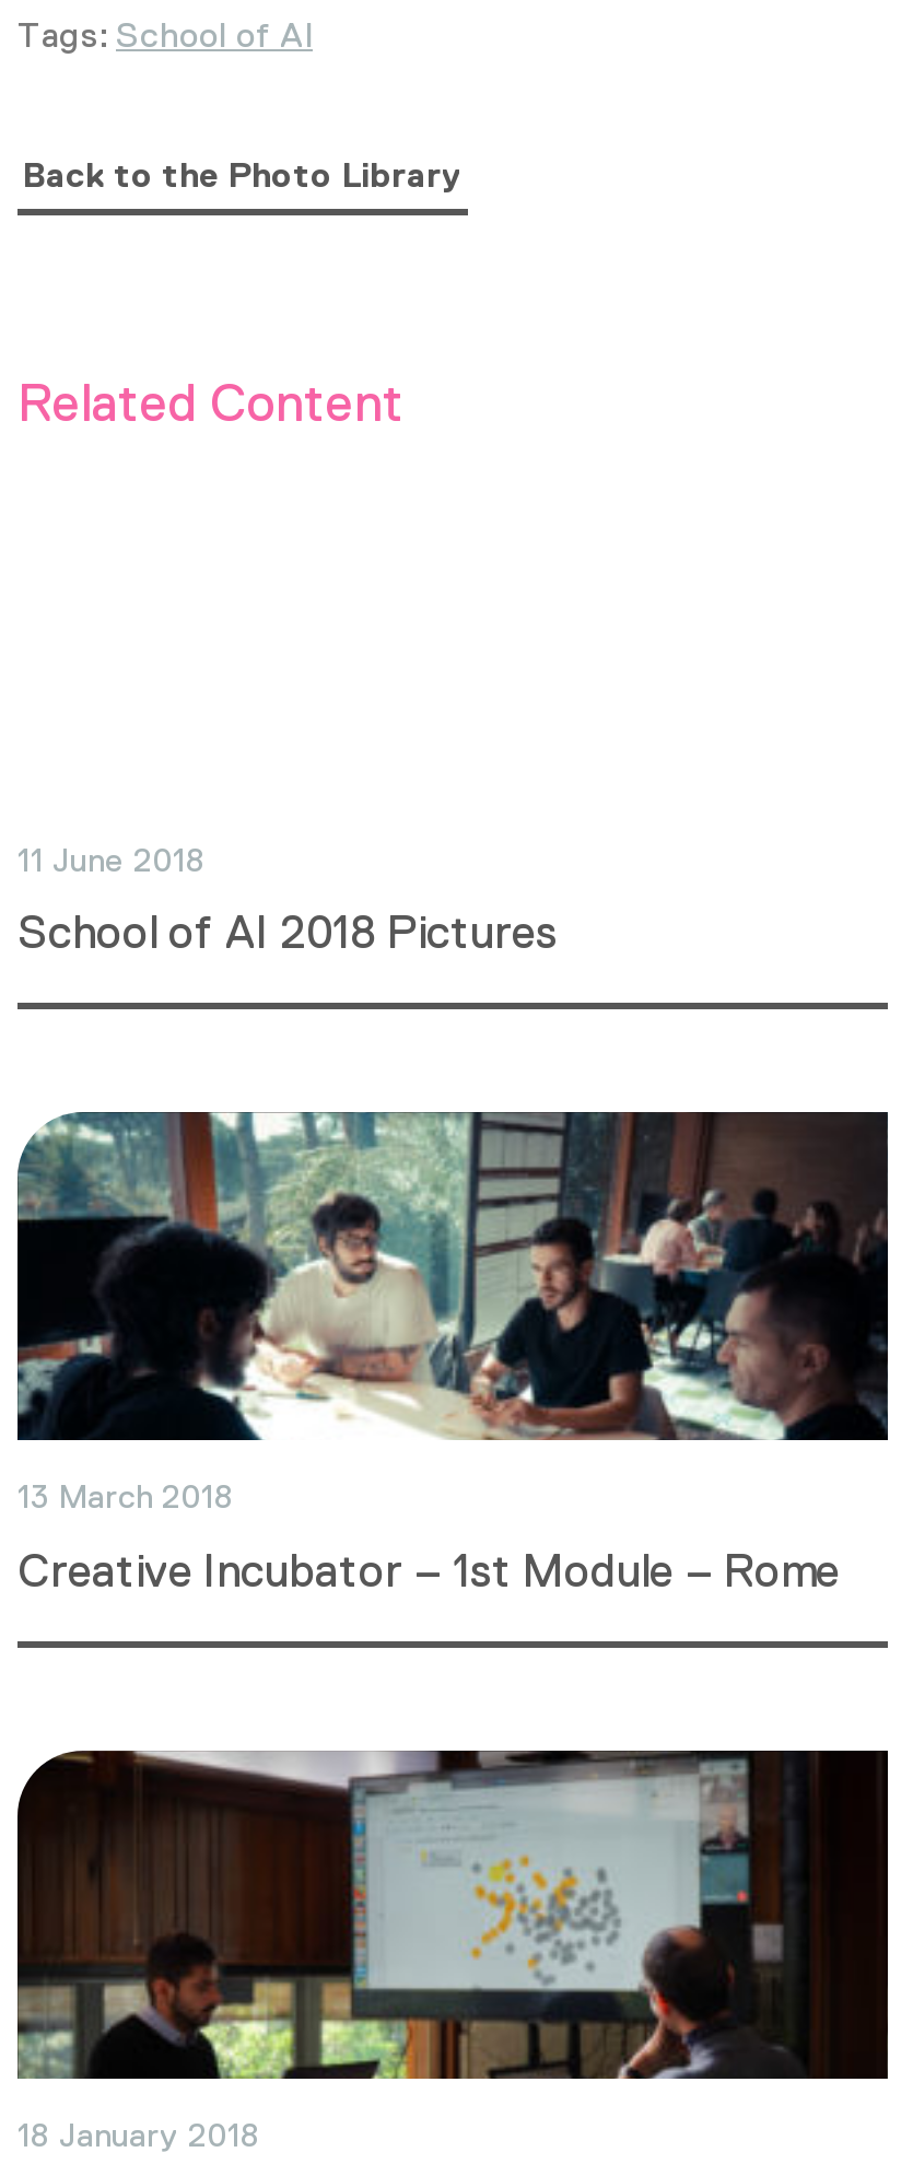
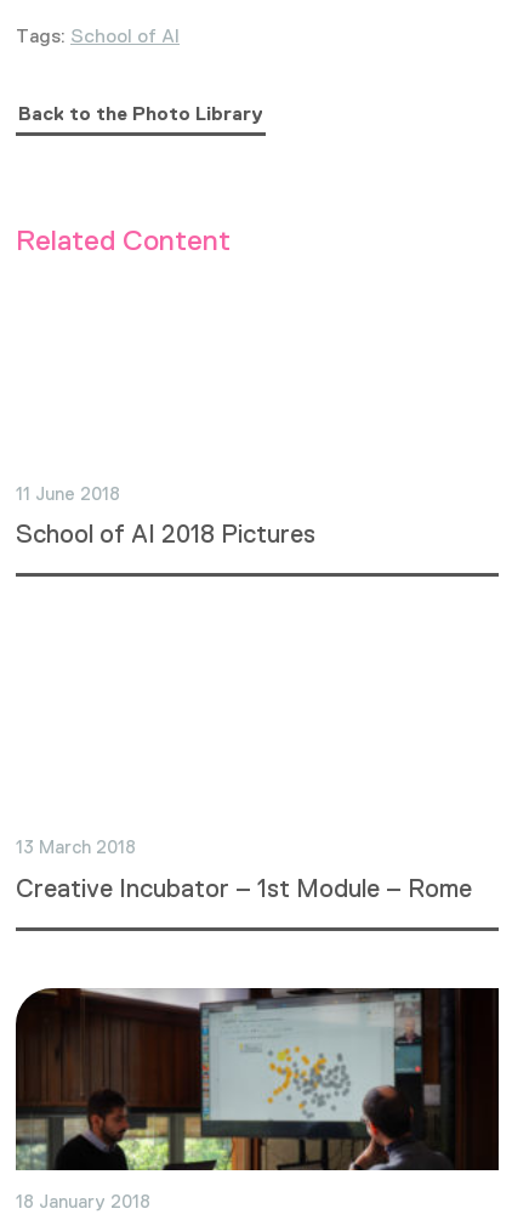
- [image]
